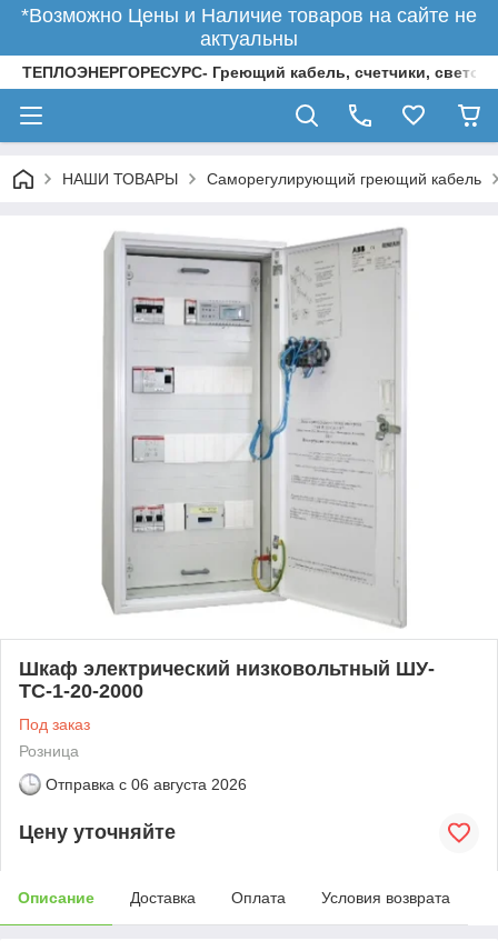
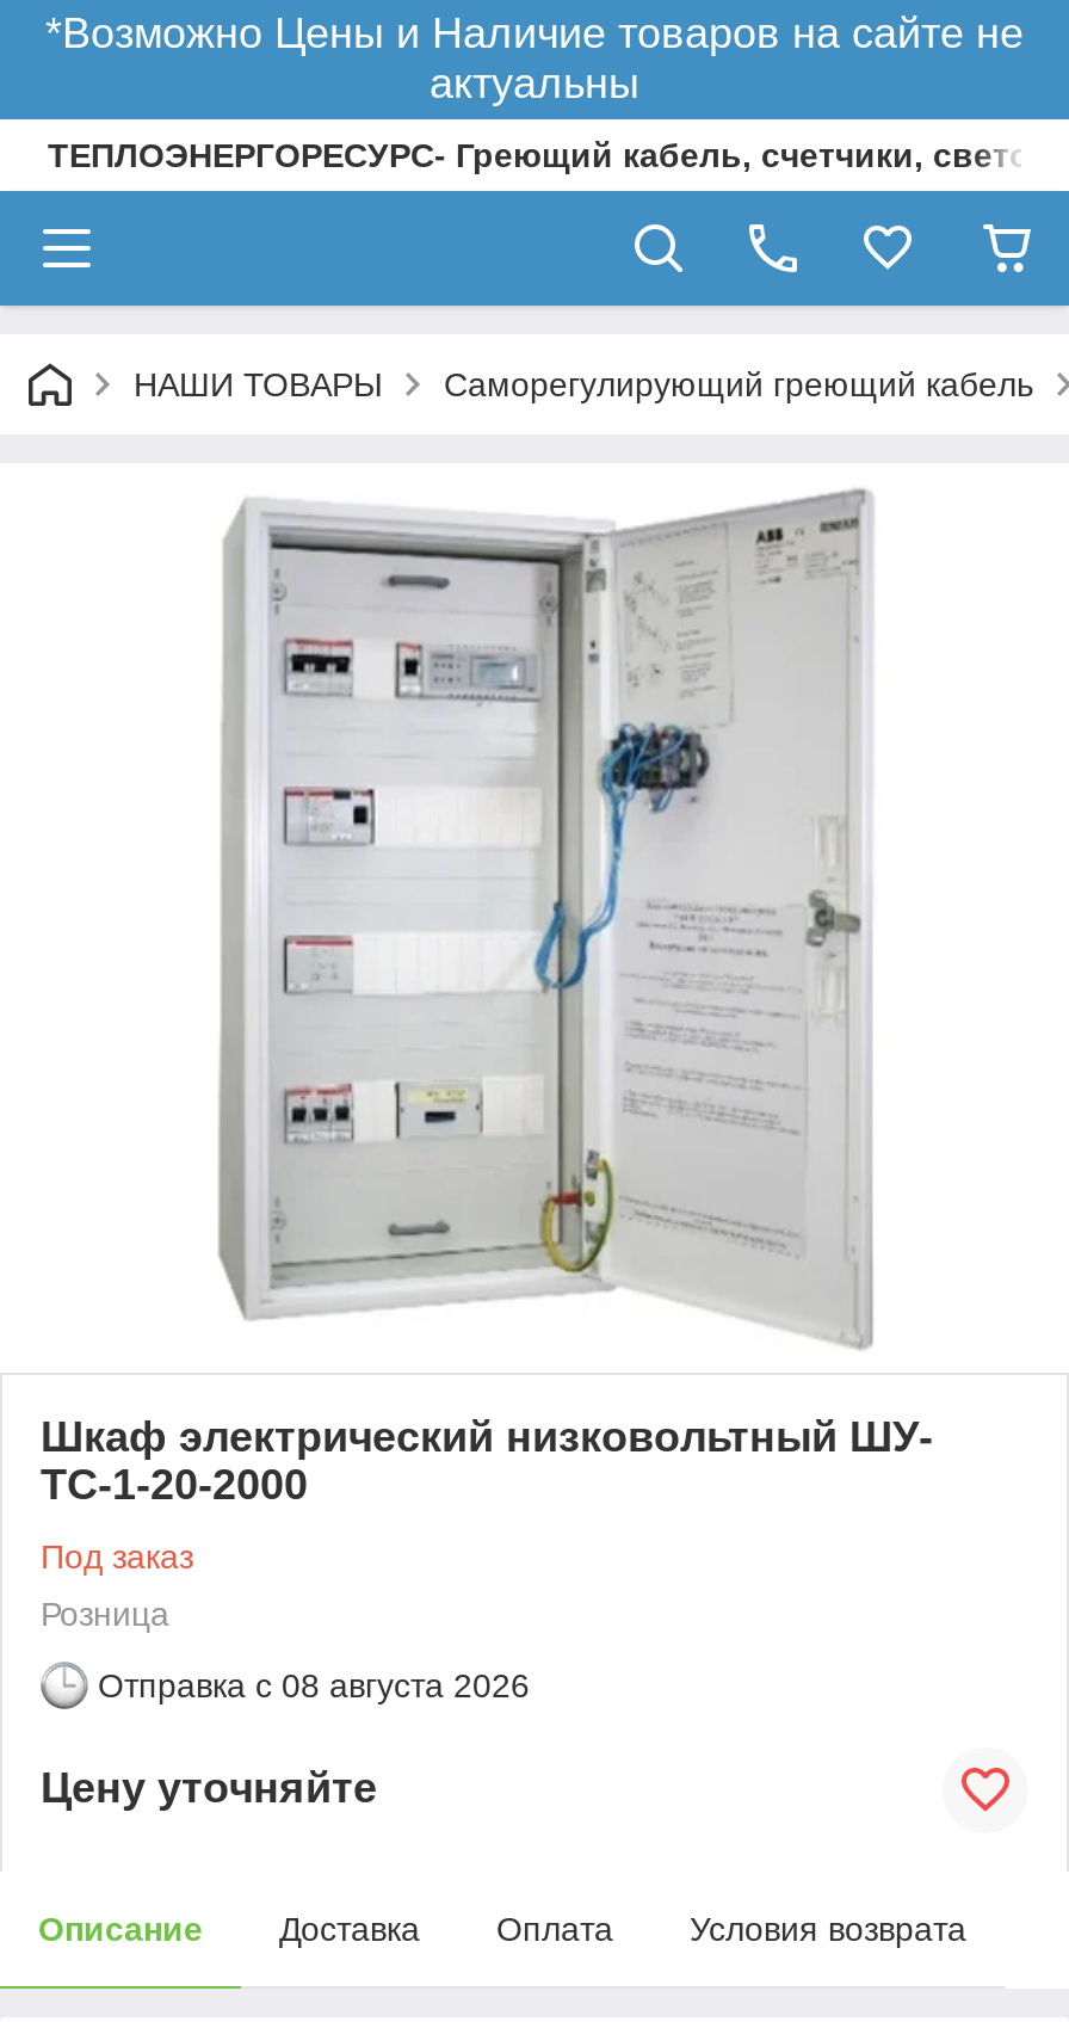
- Отправка с 06 августа 2026
+ Отправка с 08 августа 2026
